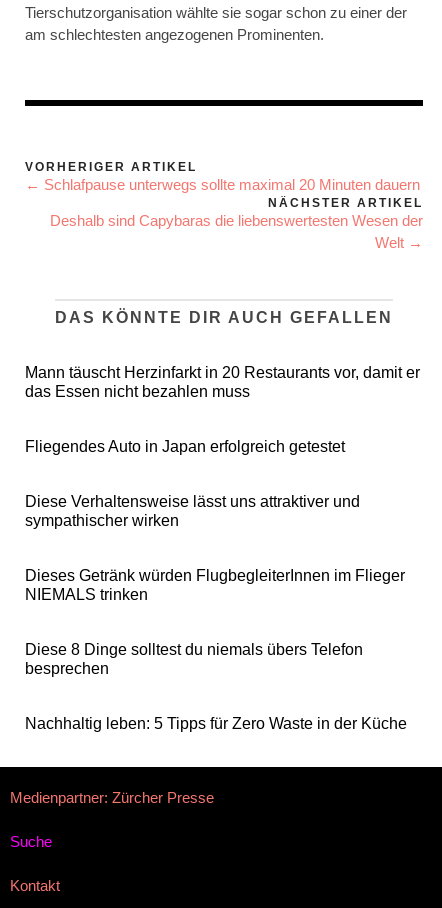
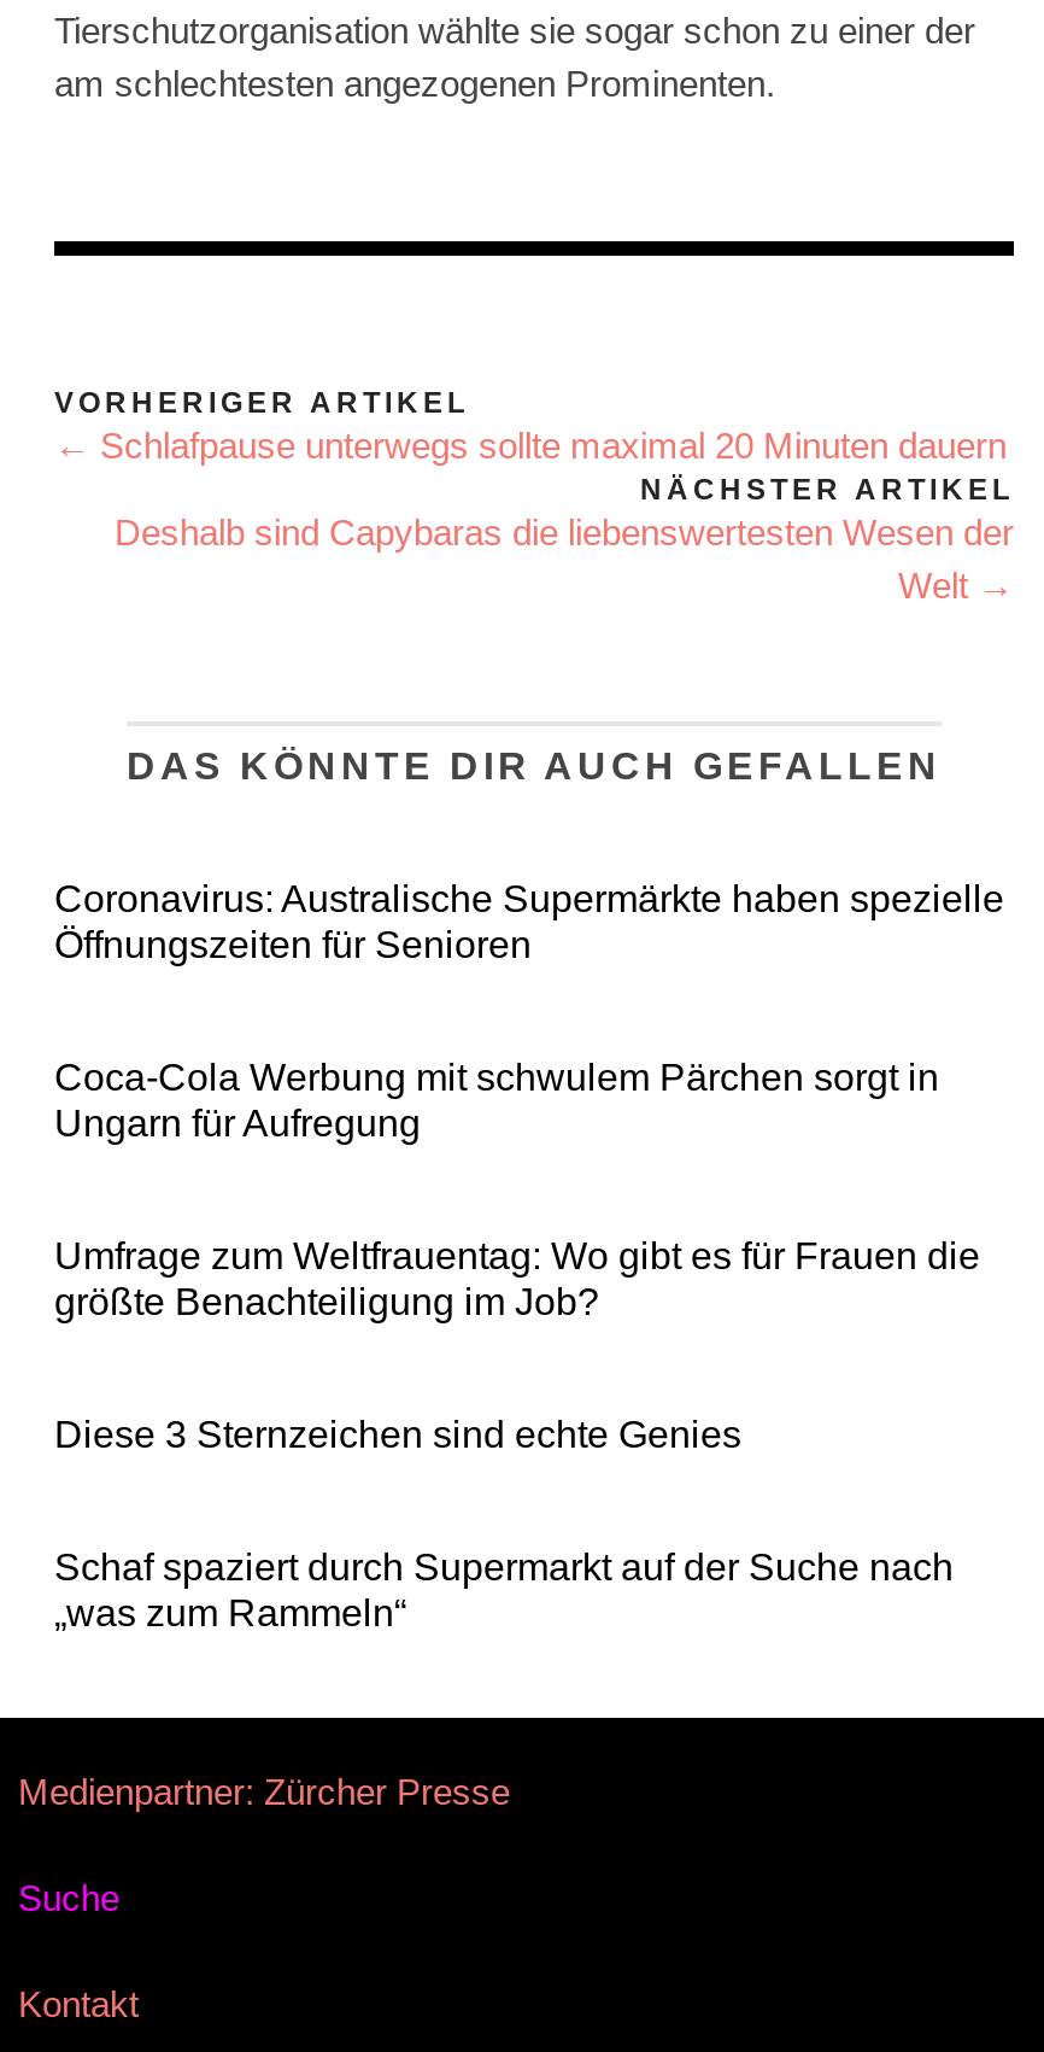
- Mann täuscht Herzinfarkt in 20 Restaurants vor, damit er
- das Essen nicht bezahlen muss
- Fliegendes Auto in Japan erfolgreich getestet
- Diese Verhaltensweise lässt uns attraktiver und
- sympathischer wirken
- Dieses Getränk würden FlugbegleiterInnen im Flieger
- NIEMALS trinken
- Diese 8 Dinge solltest du niemals übers Telefon
- besprechen
- Nachhaltig leben: 5 Tipps für Zero Waste in der Küche
+ Coronavirus: Australische Supermärkte haben spezielle
+ Öffnungszeiten für Senioren
+ Coca-Cola Werbung mit schwulem Pärchen sorgt in
+ Ungarn für Aufregung
+ Umfrage zum Weltfrauentag: Wo gibt es für Frauen die
+ größte Benachteiligung im Job?
+ Diese 3 Sternzeichen sind echte Genies
+ Schaf spaziert durch Supermarkt auf der Suche nach
+ „was zum Rammeln“
